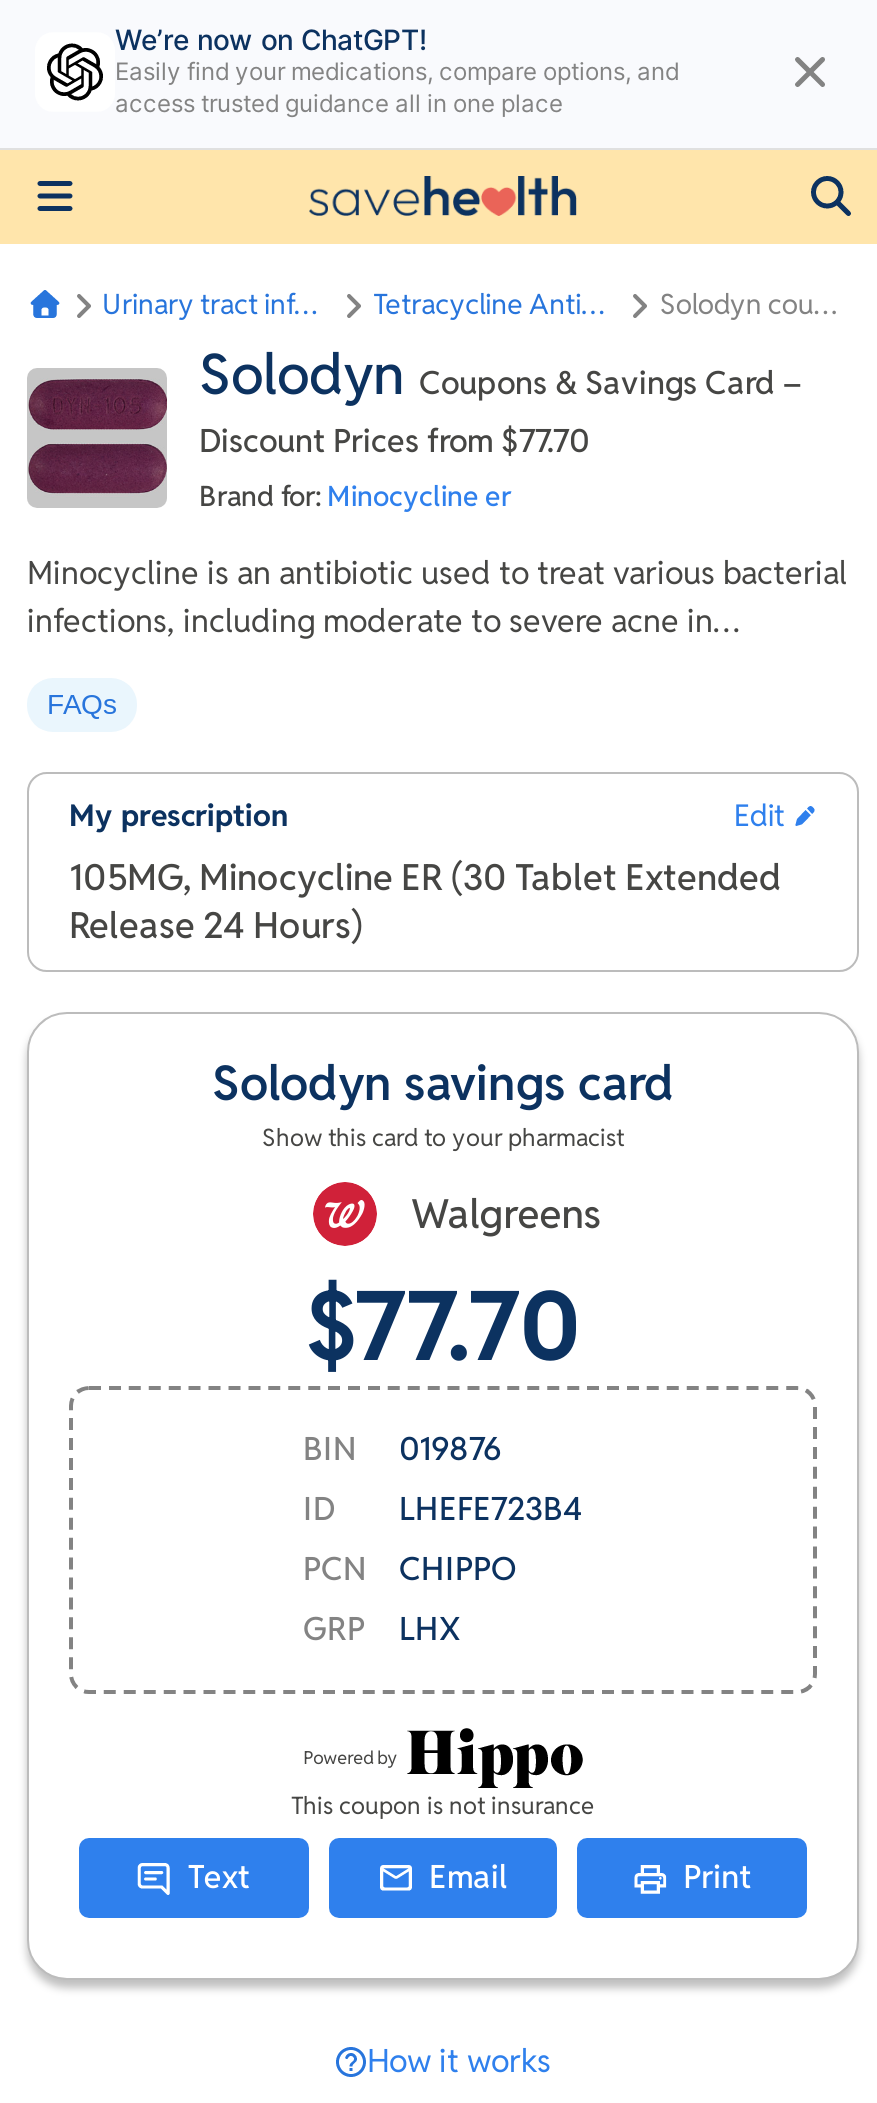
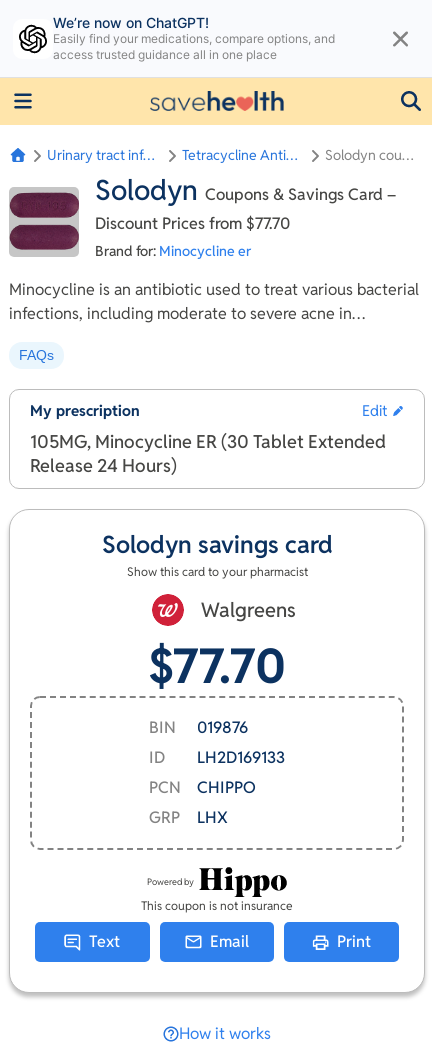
- ID LHEFE723B4
+ ID LH2D169133
